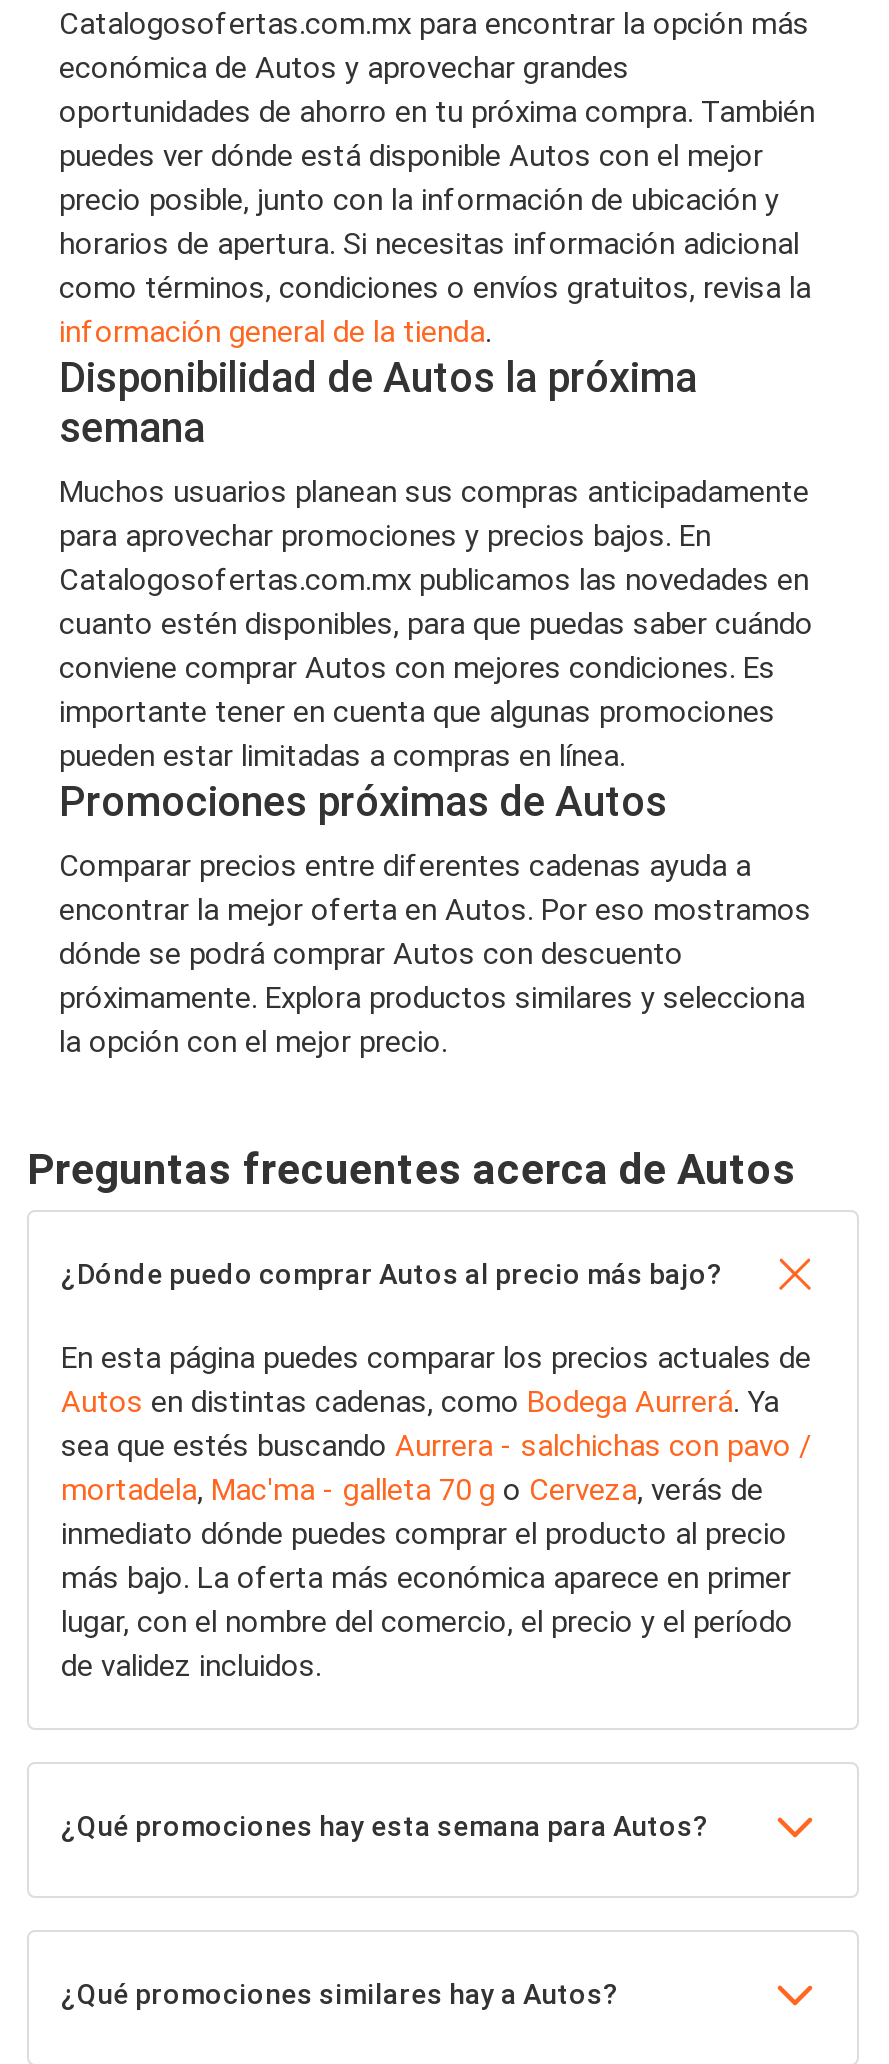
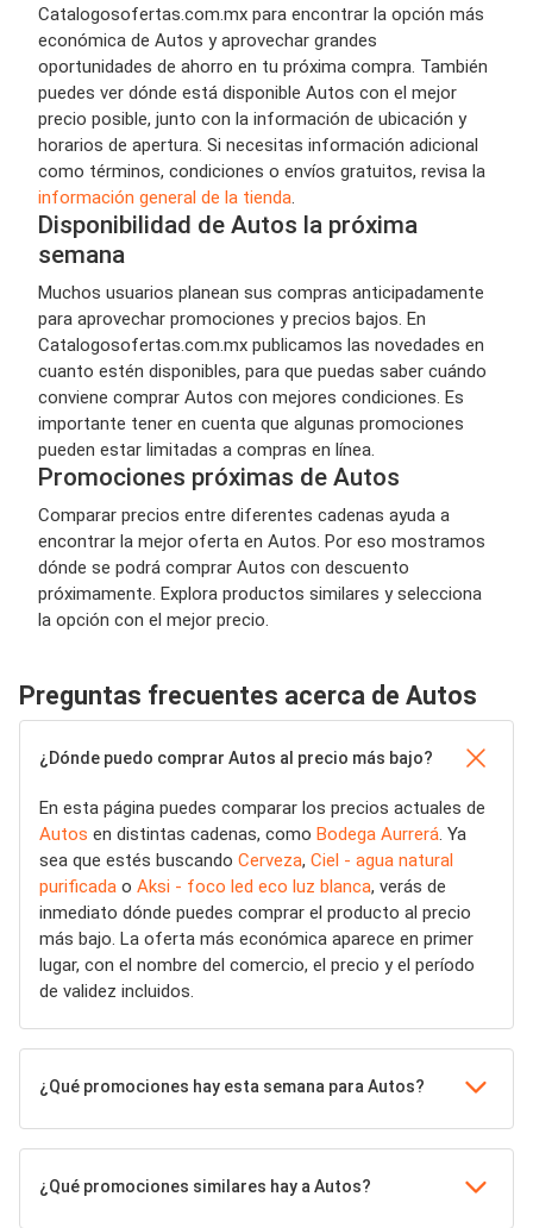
- sea que estés buscando Aurrera - salchichas con pavo /
- mortadela, Mac'ma - galleta 70 g o Cerveza, verás de
+ sea que estés buscando Cerveza, Ciel - agua natural
+ purificada o Aksi - foco led eco luz blanca, verás de
